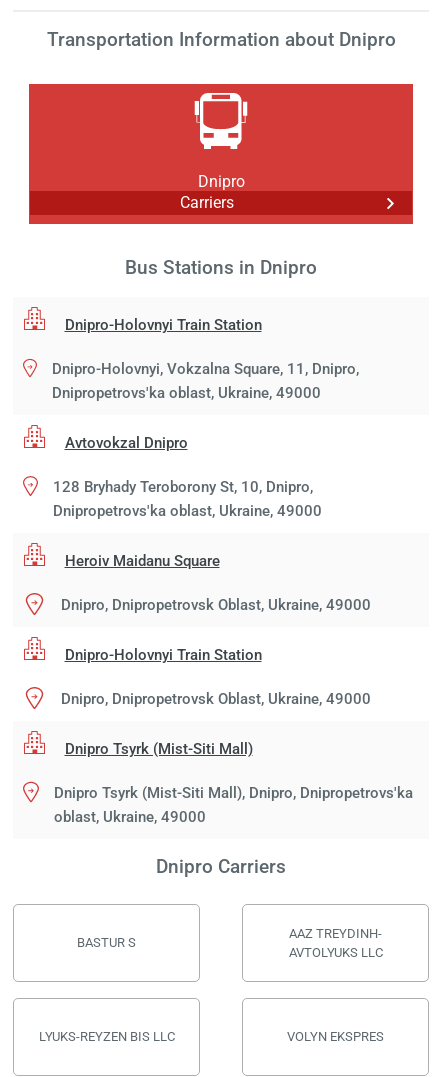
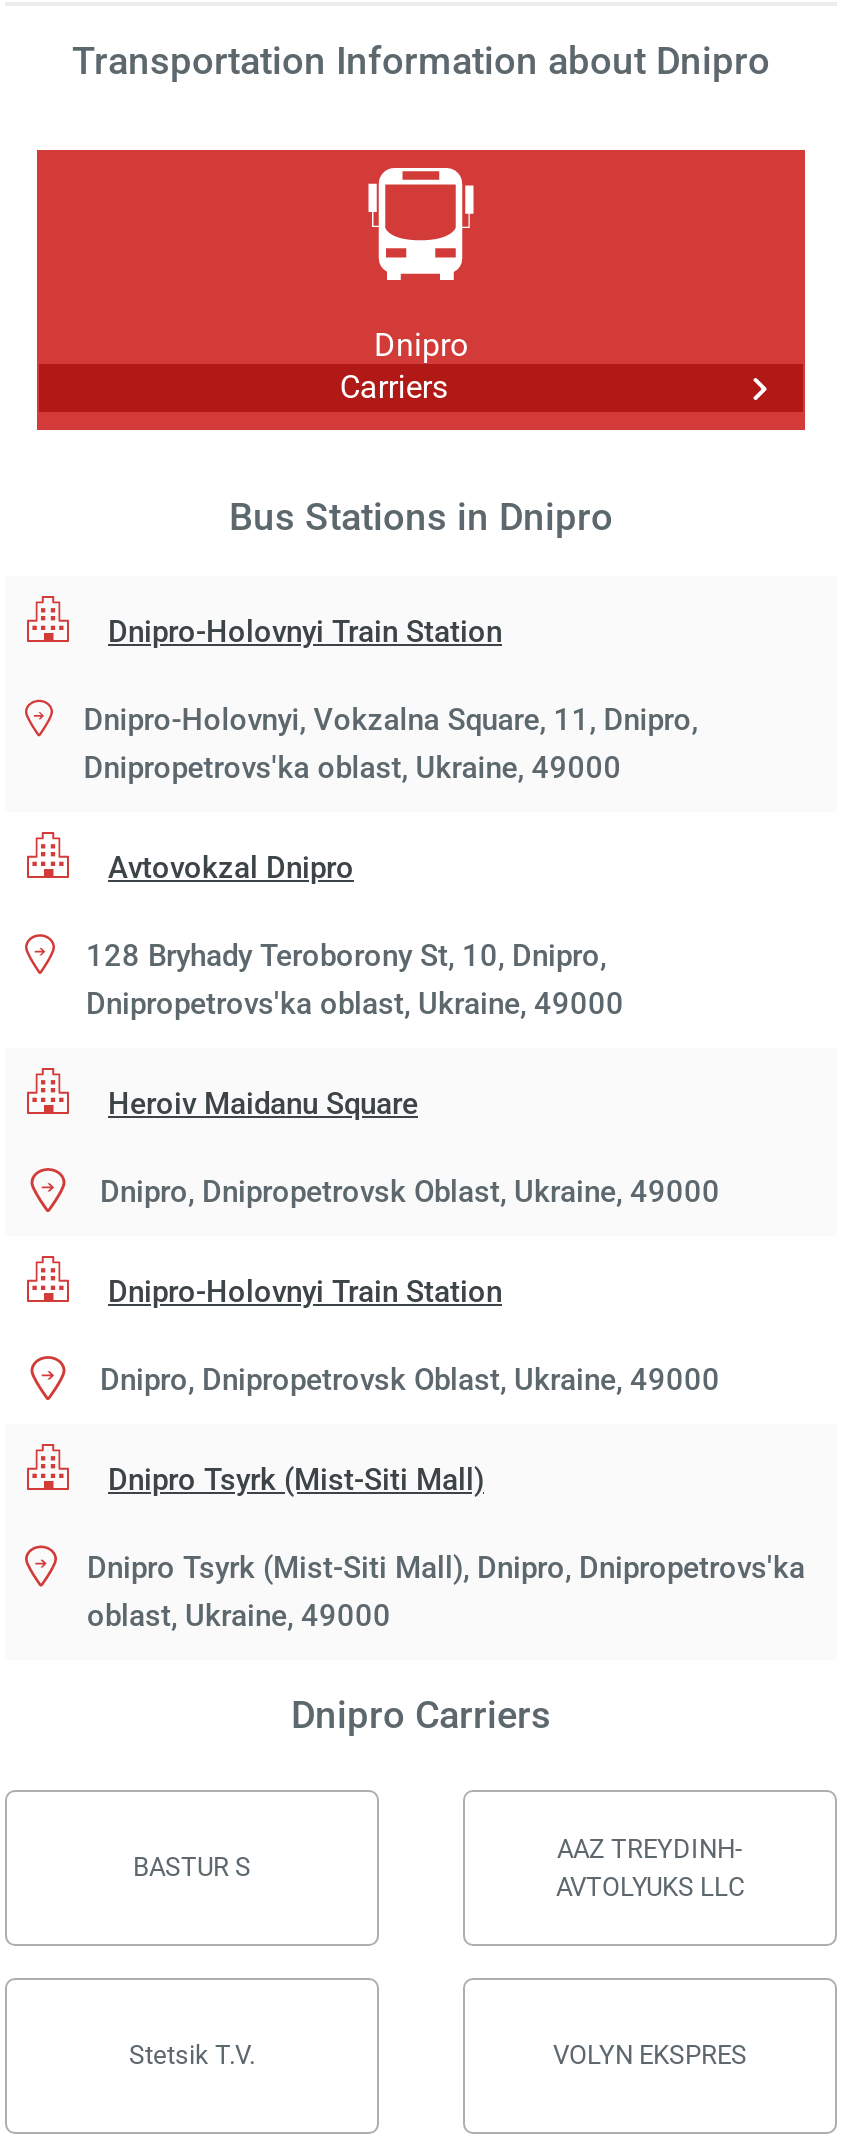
- LYUKS-REYZEN BIS LLC
+ Stetsik T.V.
